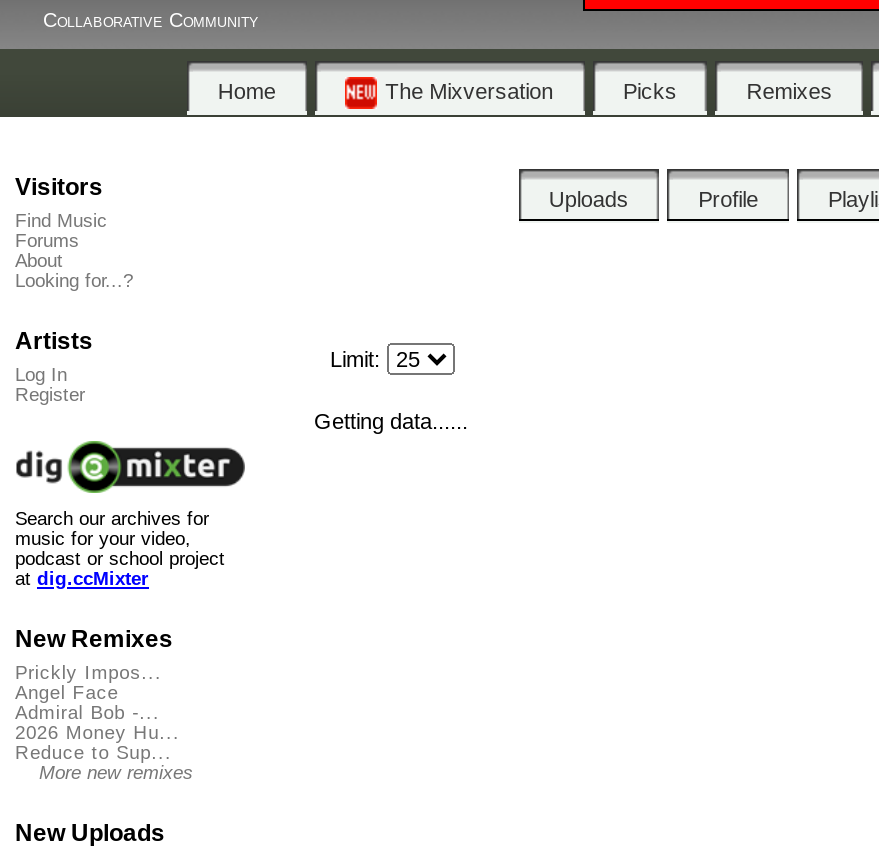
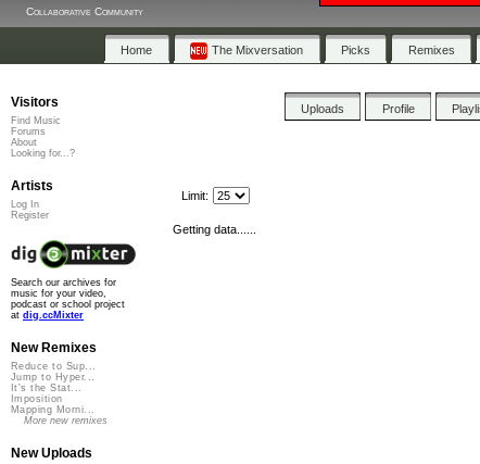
- Prickly Impos...
- Angel Face
- Admiral Bob -...
- 2026 Money Hu...

moved up: Reduce to Sup...

+ Jump to Hyper...
+ It's the Stat...
+ Imposition
+ Mapping Morni...
